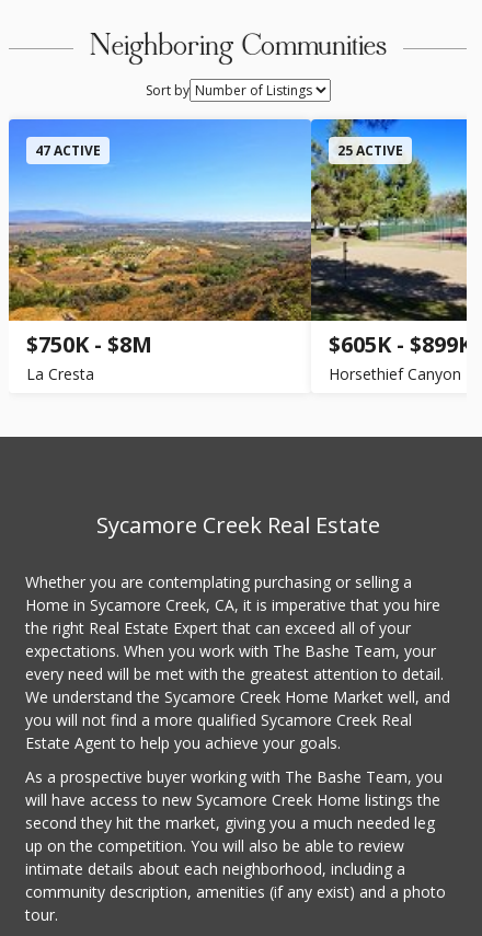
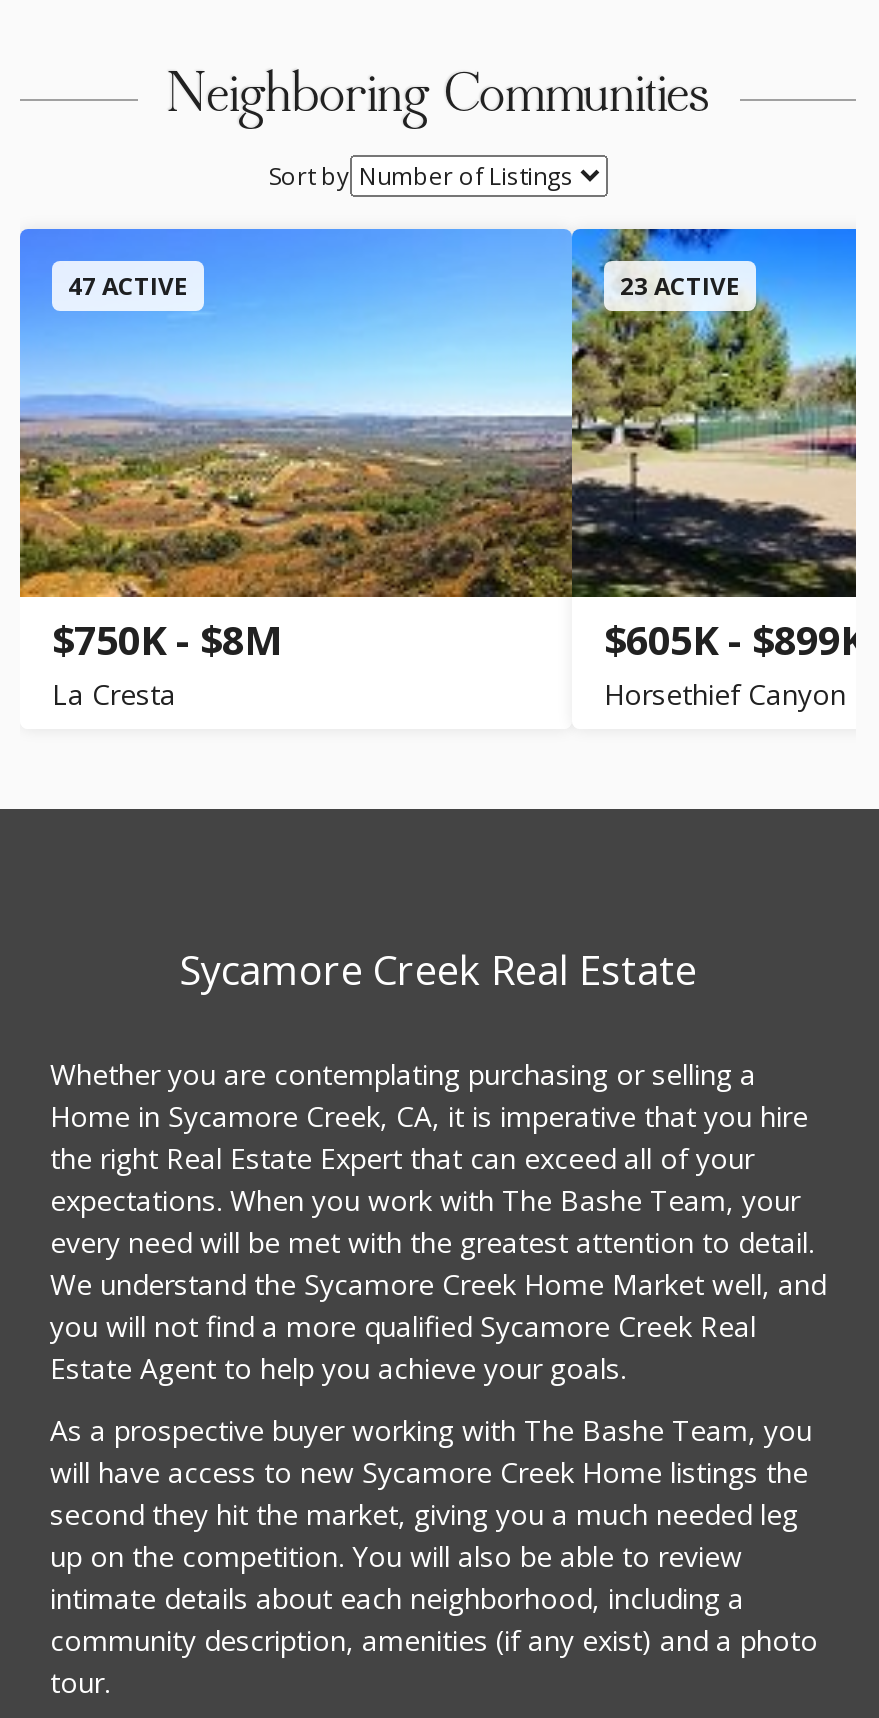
- 25 ACTIVE
+ 23 ACTIVE
